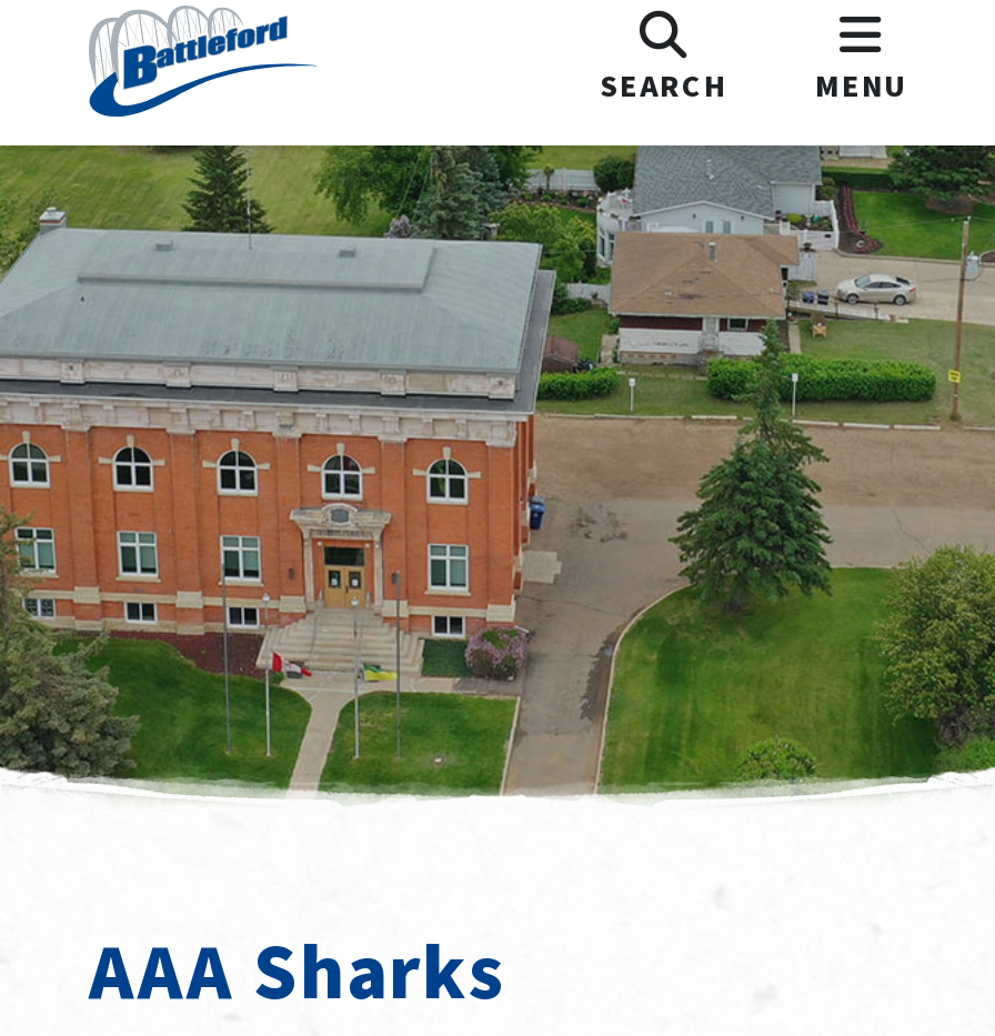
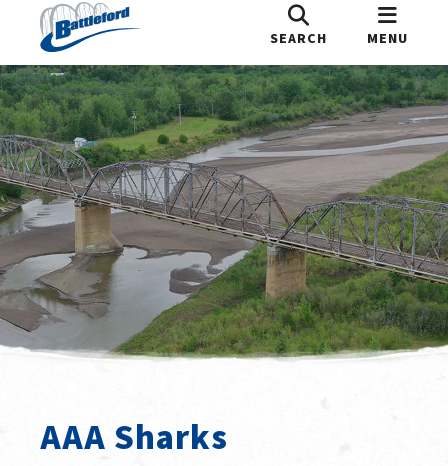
- [image]
+ [image]
